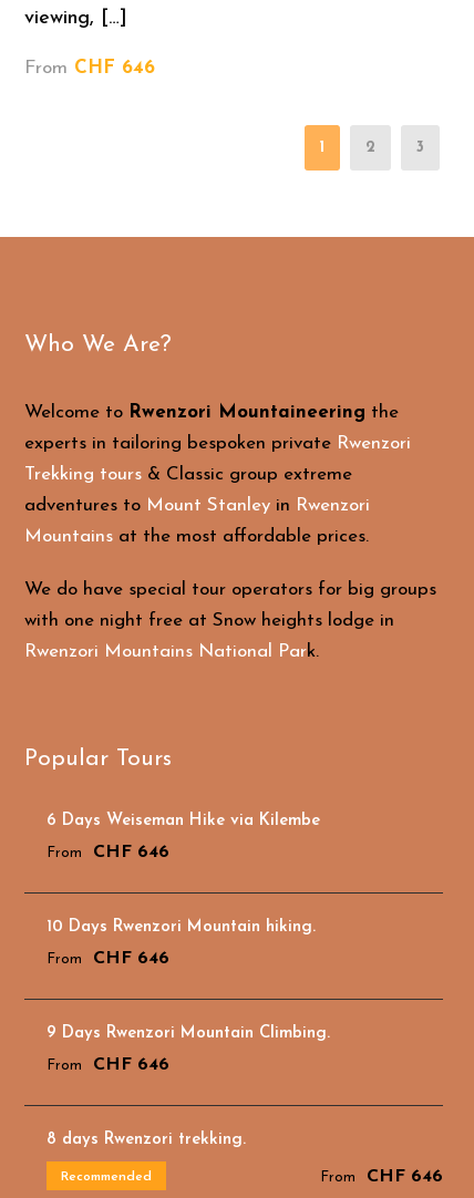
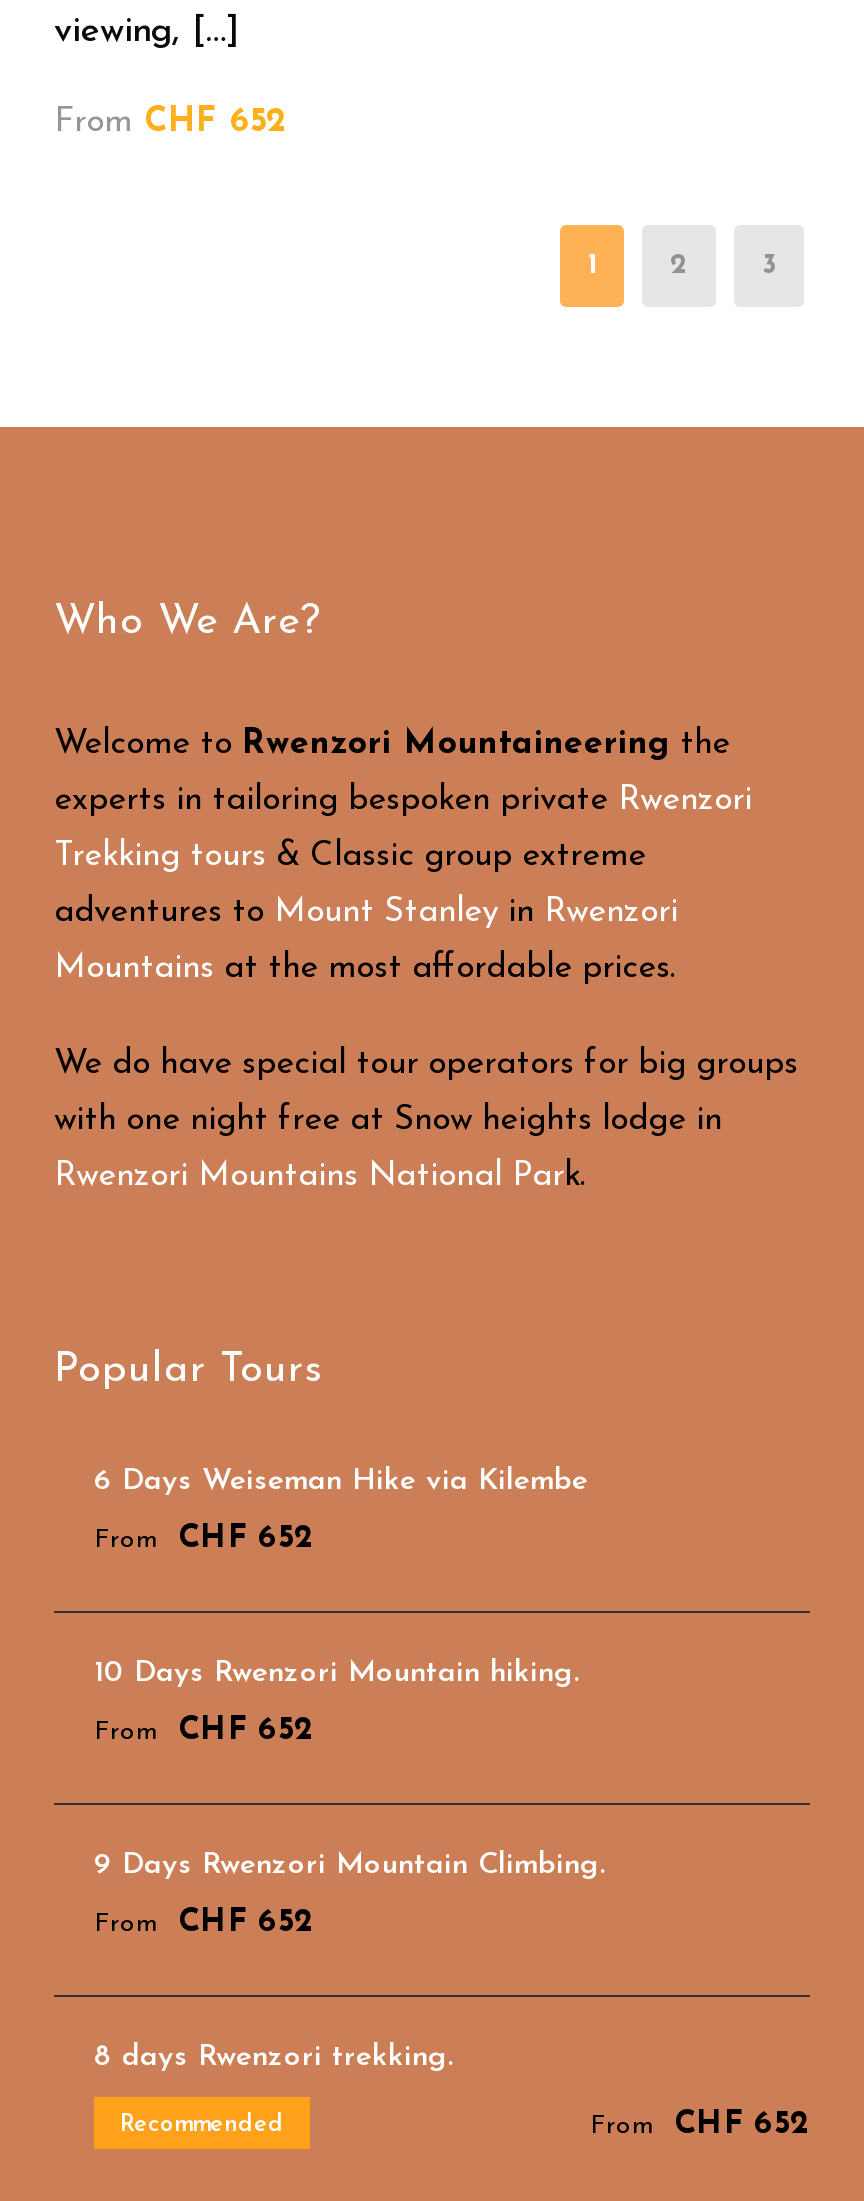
- From CHF 646
+ From CHF 652

- From CHF 646
+ From CHF 652

- From CHF 646
+ From CHF 652

- From CHF 646
+ From CHF 652

- From CHF 646
+ From CHF 652
